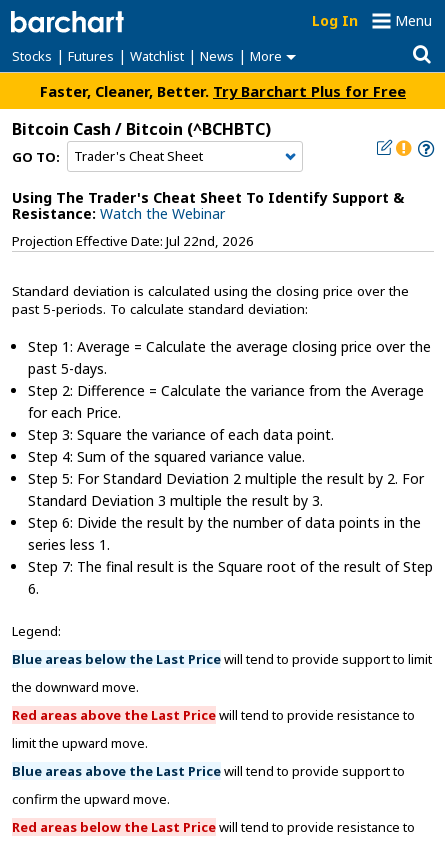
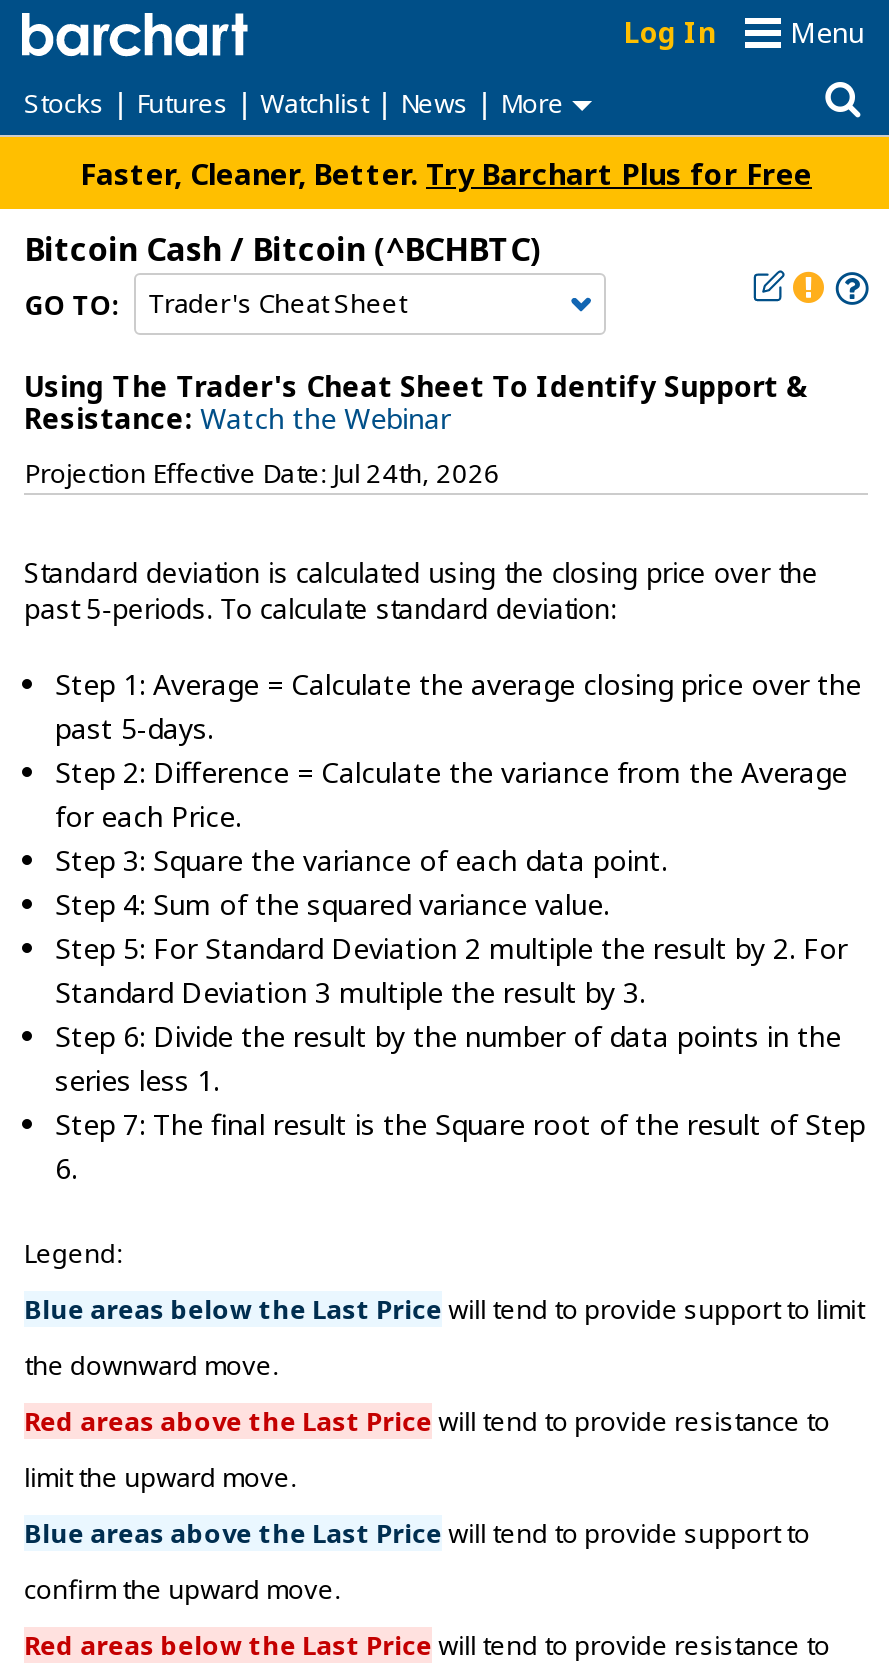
- Projection Effective Date: Jul 22nd, 2026
+ Projection Effective Date: Jul 24th, 2026
